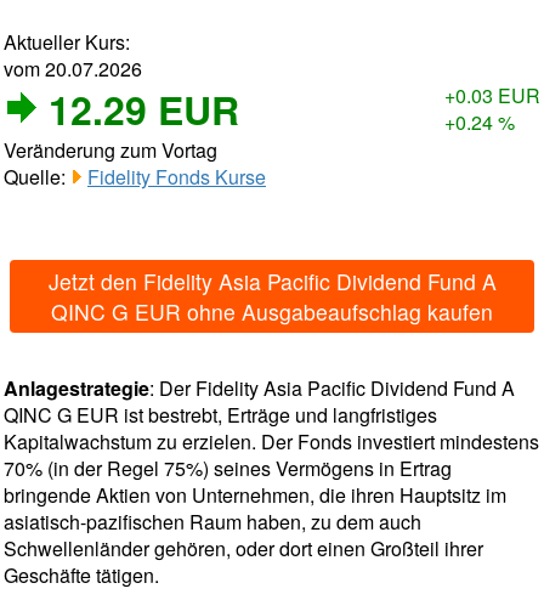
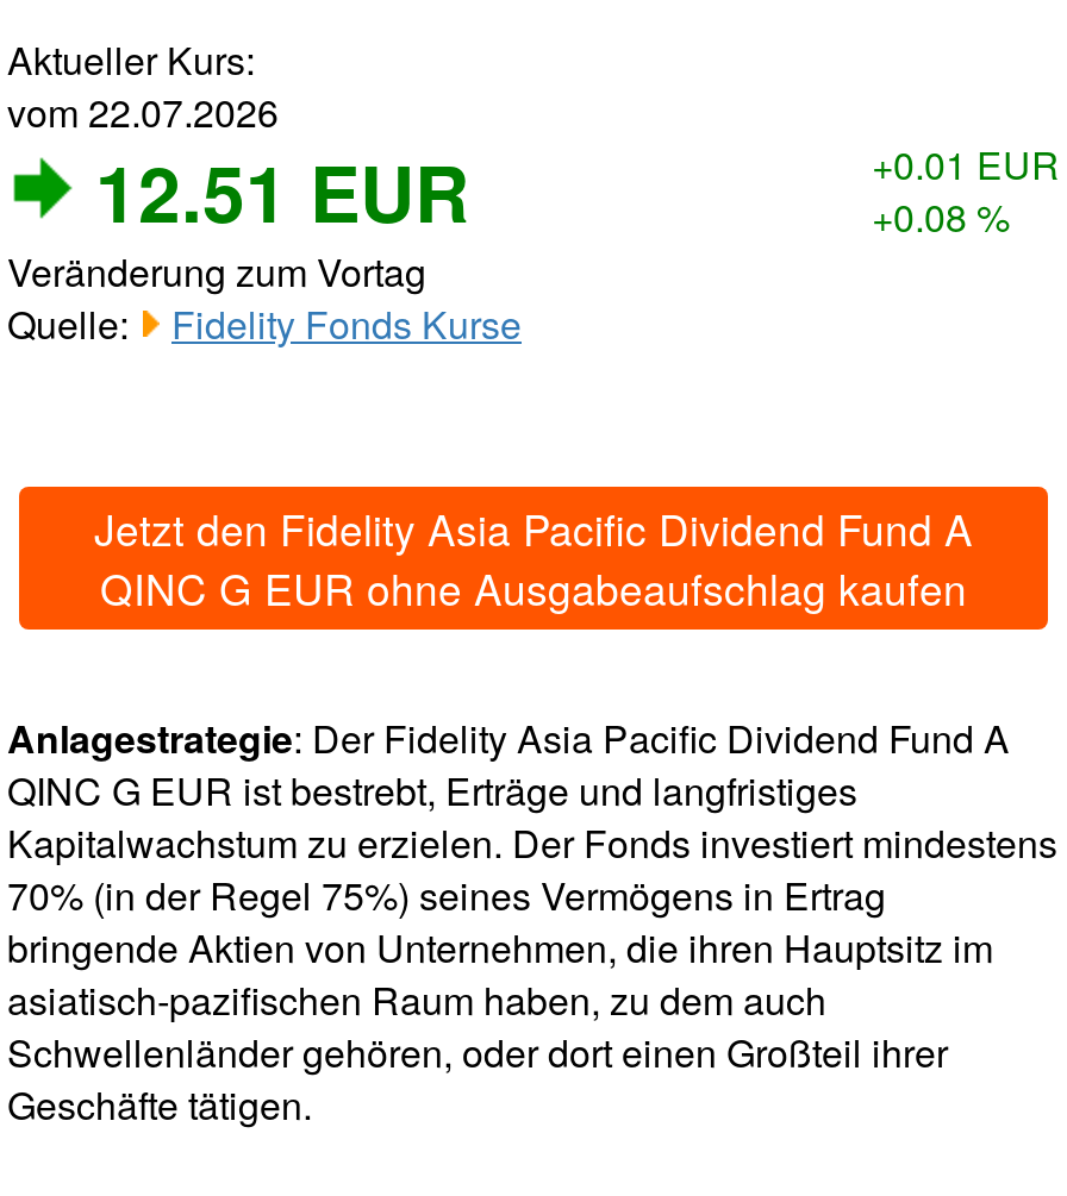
- vom 20.07.2026
+ vom 22.07.2026

- 12.29 EUR
+ 12.51 EUR

- +0.03 EUR
+ +0.01 EUR

- +0.24 %
+ +0.08 %
